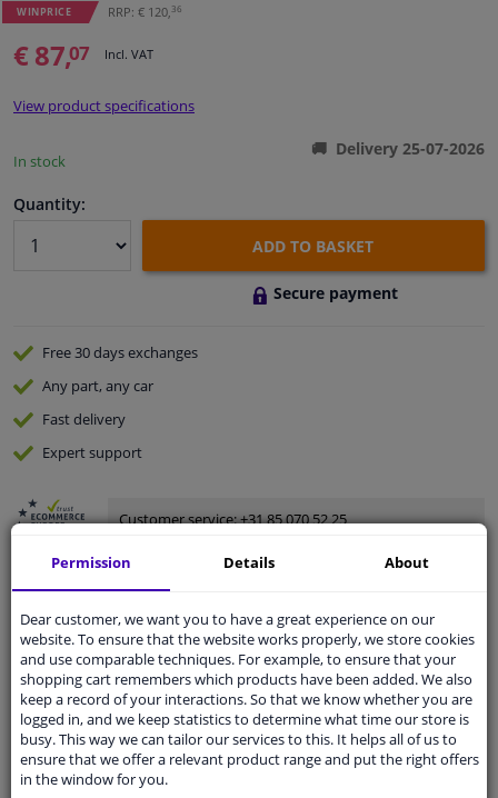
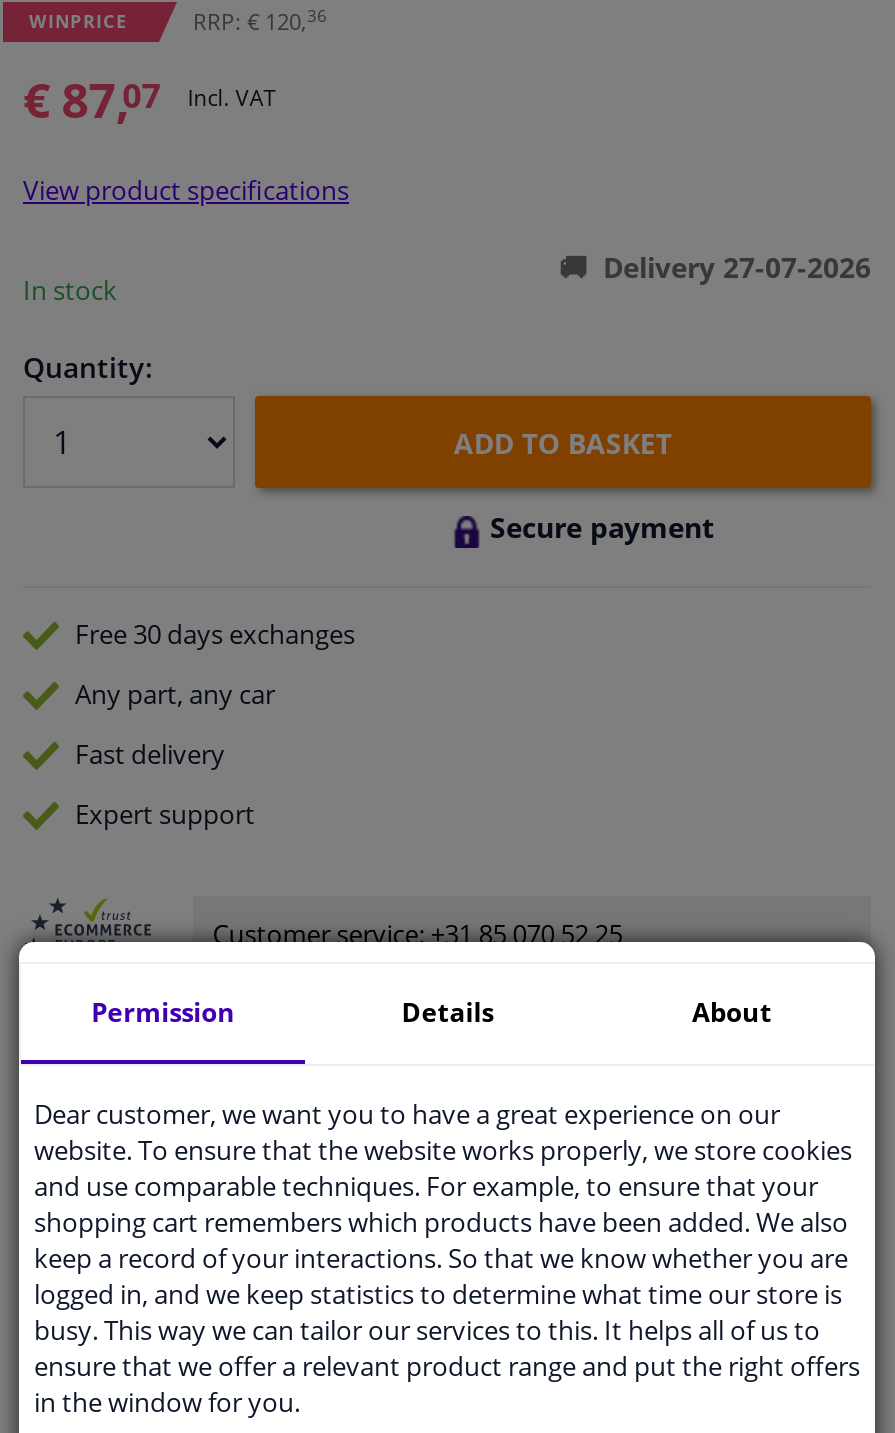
- Delivery 25-07-2026
+ Delivery 27-07-2026
